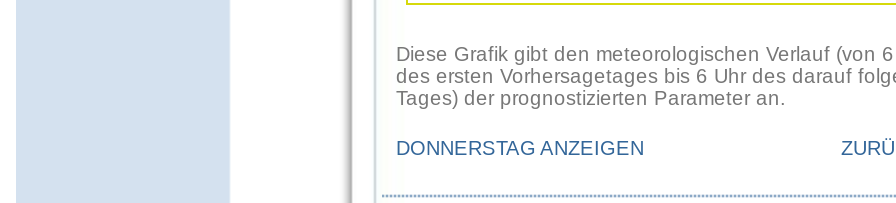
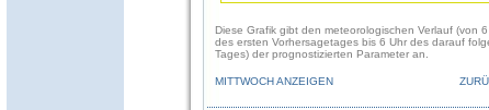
- DONNERSTAG ANZEIGEN
+ MITTWOCH ANZEIGEN
